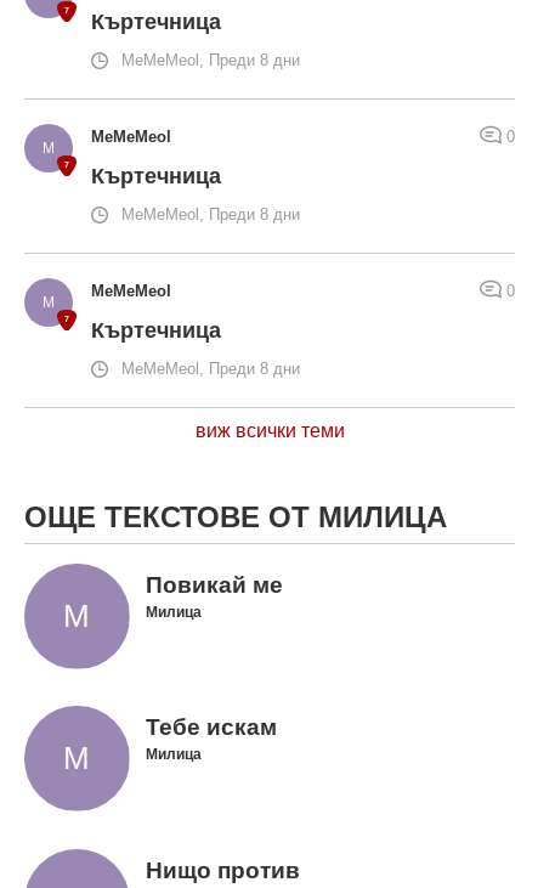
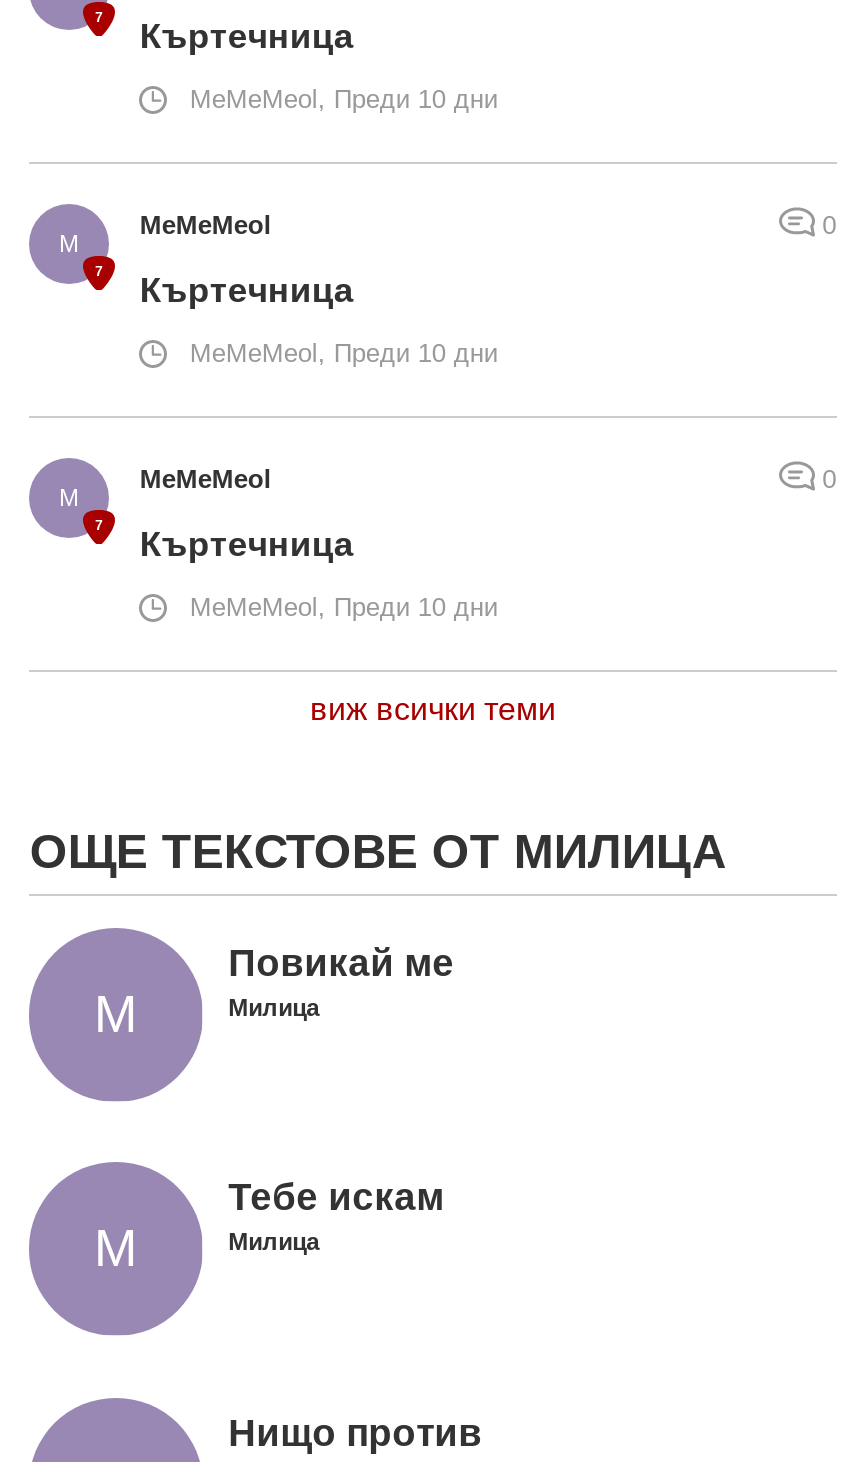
- MeMeMeol, Преди 8 дни
+ MeMeMeol, Преди 10 дни

- MeMeMeol, Преди 8 дни
+ MeMeMeol, Преди 10 дни

- MeMeMeol, Преди 8 дни
+ MeMeMeol, Преди 10 дни
